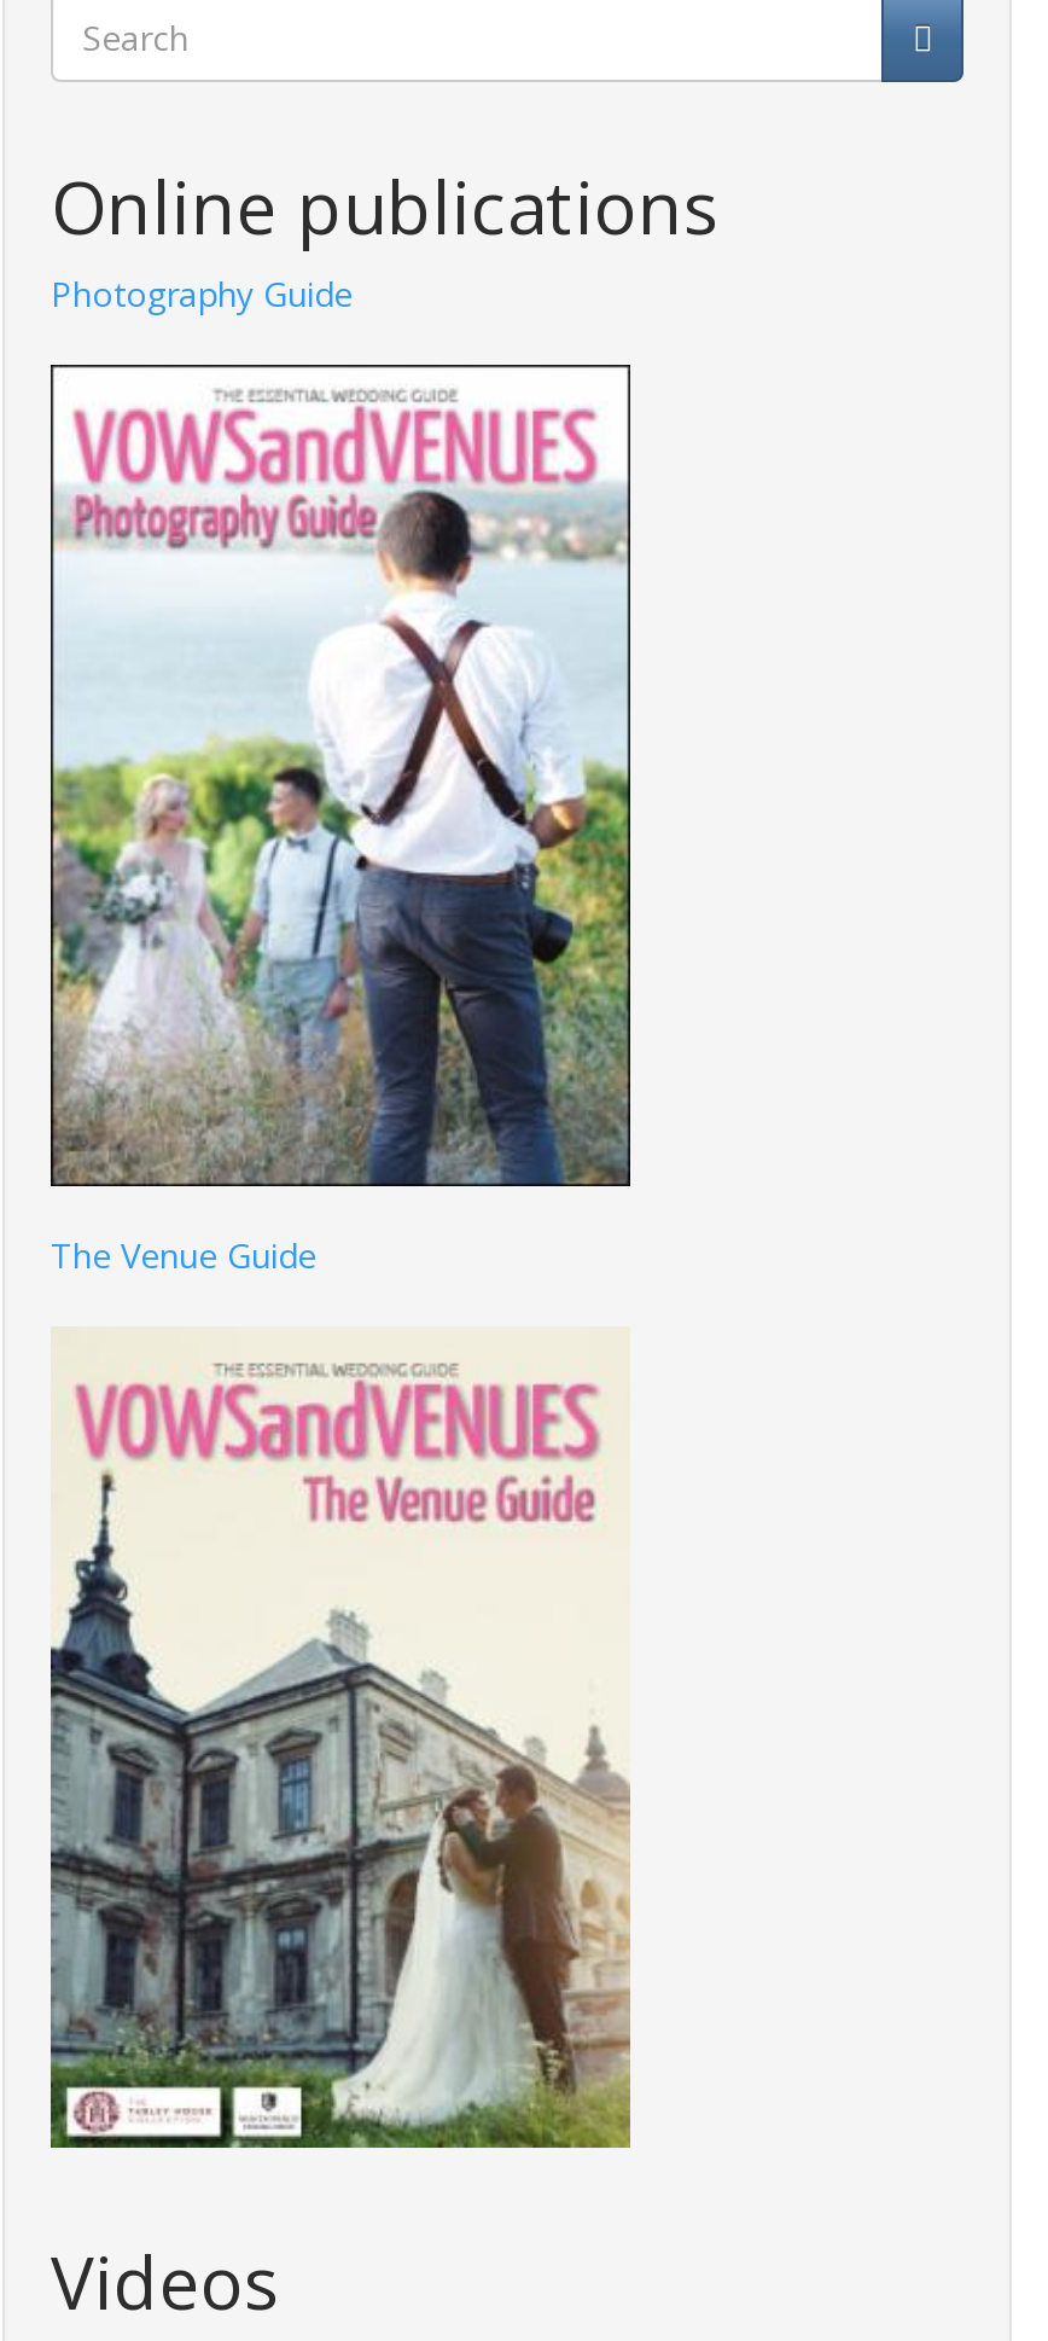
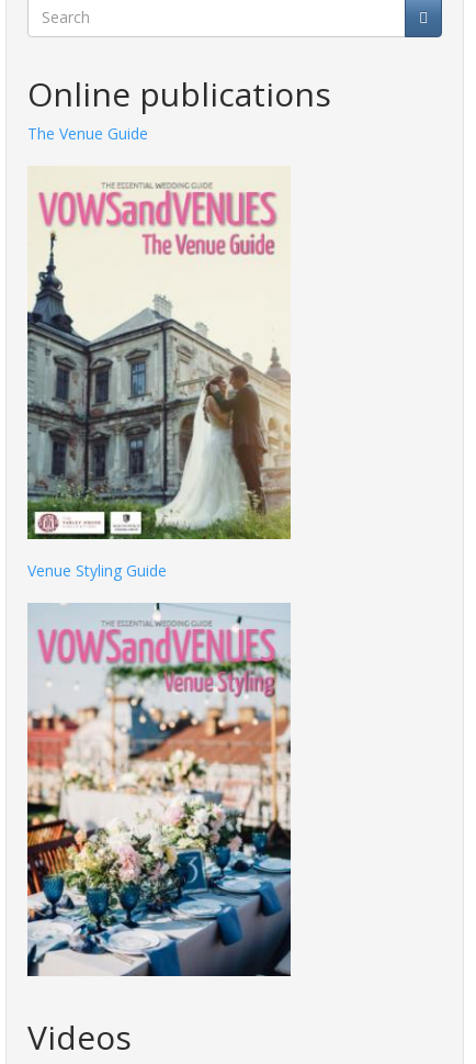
- Photography Guide

- [image]

moved up: The Venue Guide

+ [image]

+ Venue Styling Guide

moved up: [image]
